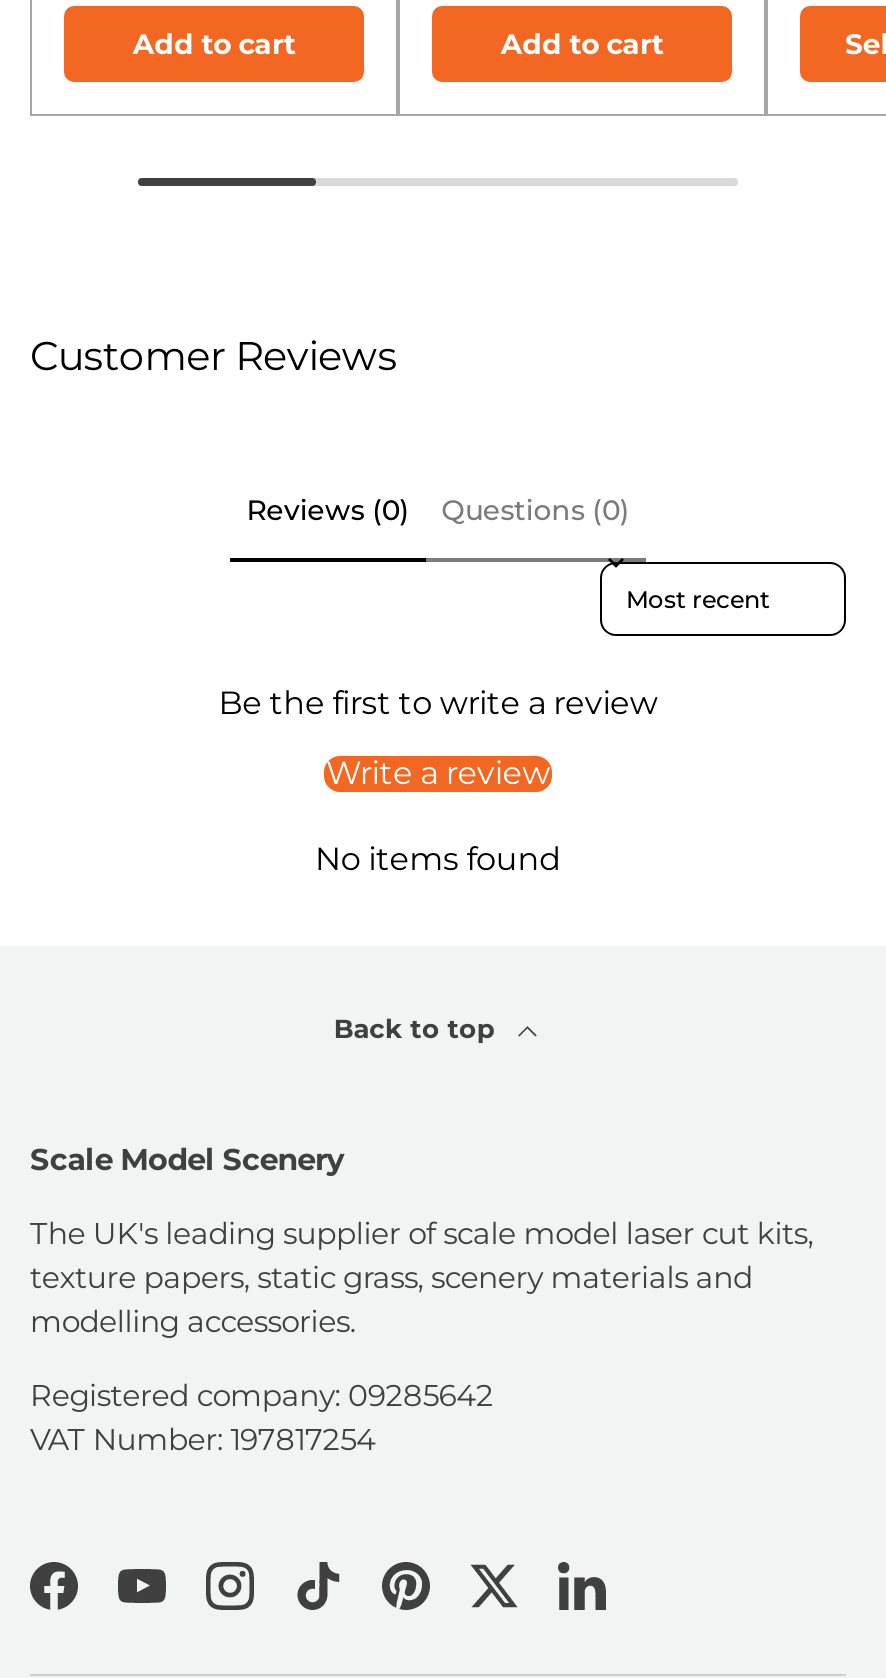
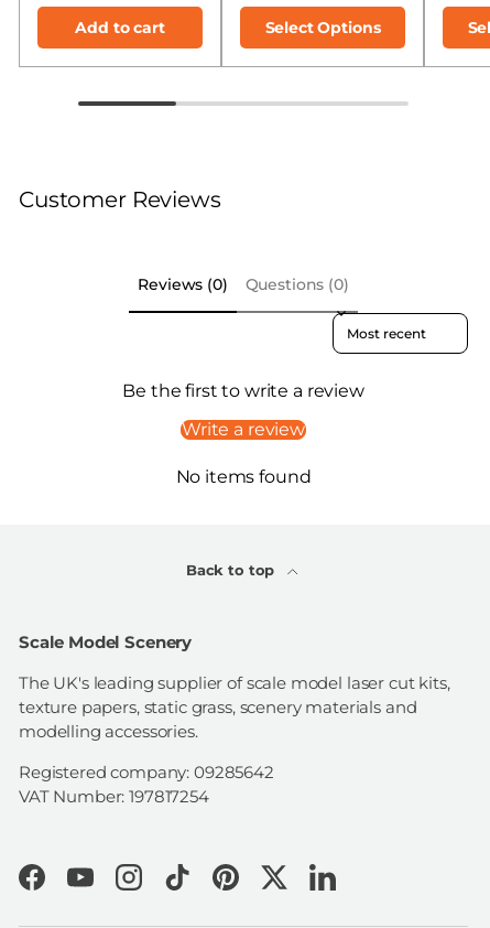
- Add to cart
+ Select Options
